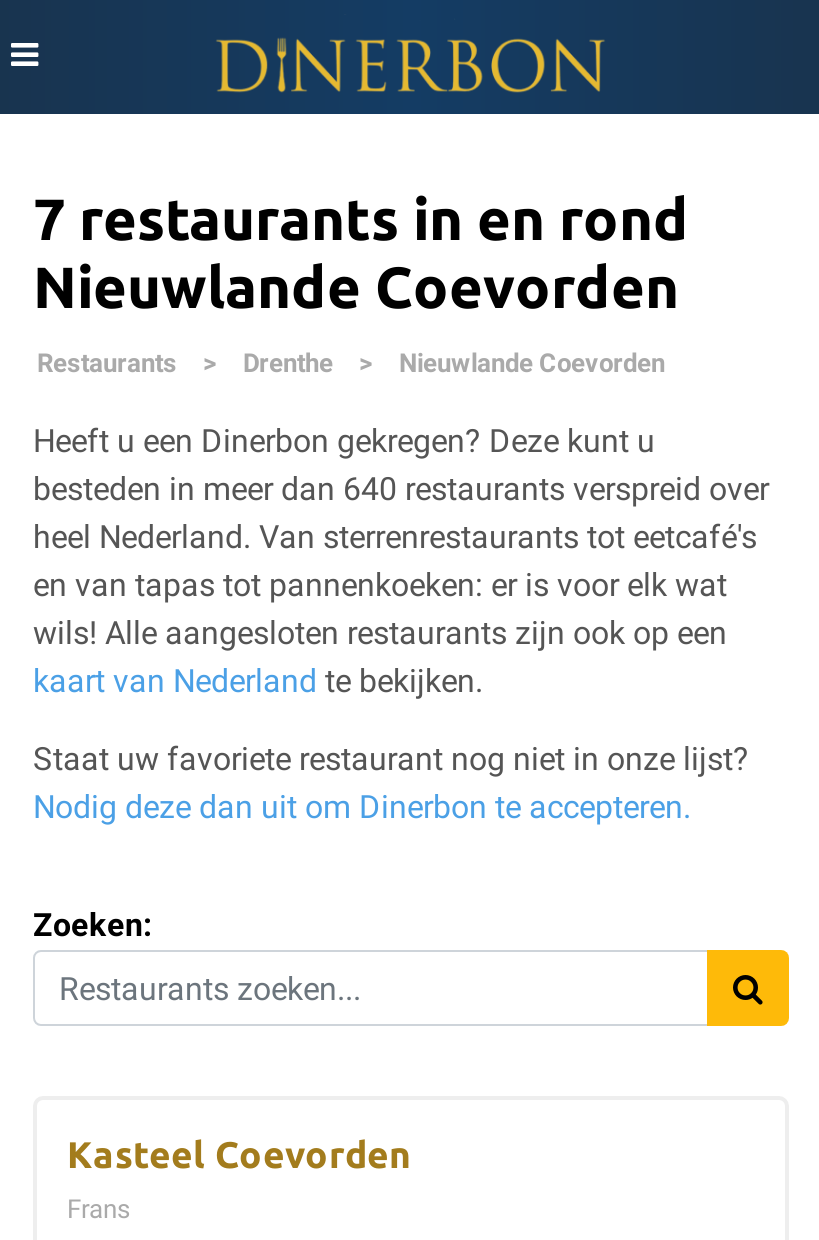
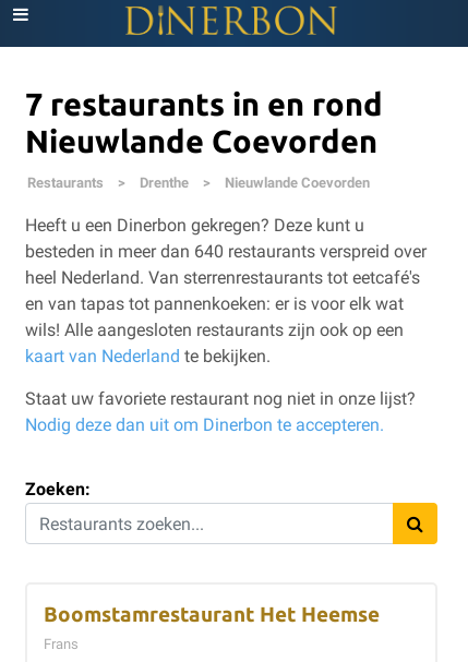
- Kasteel Coevorden
+ Boomstamrestaurant Het Heemse
